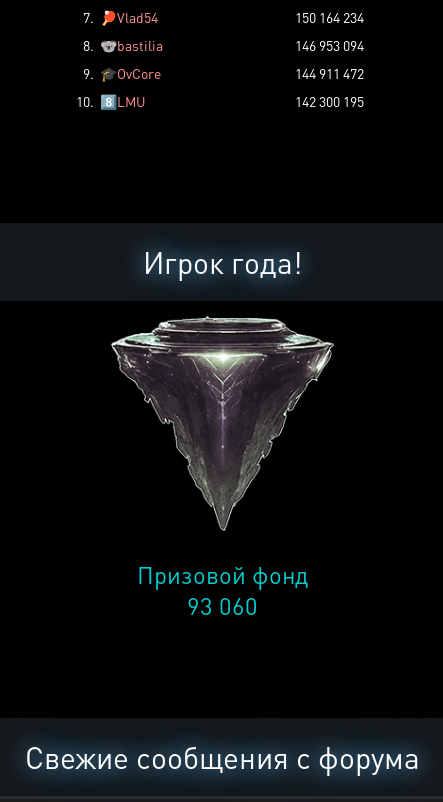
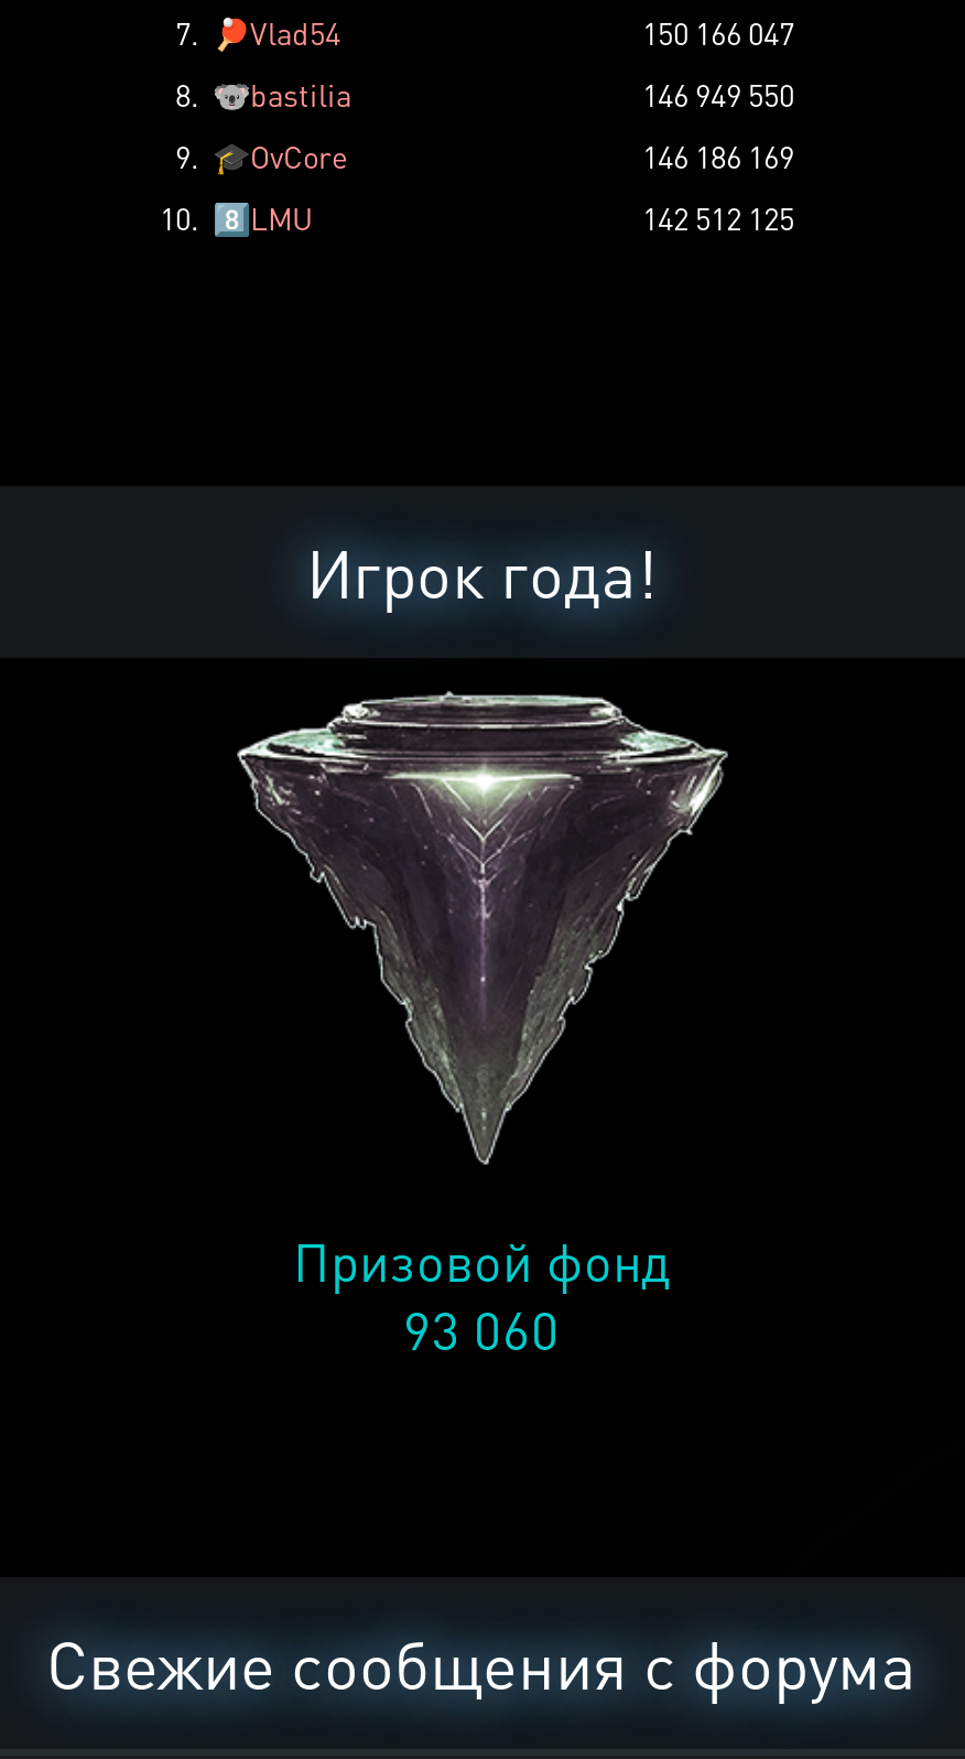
- 150 164 234
+ 150 166 047

- 146 953 094
+ 146 949 550

- 144 911 472
+ 146 186 169

- 142 300 195
+ 142 512 125
